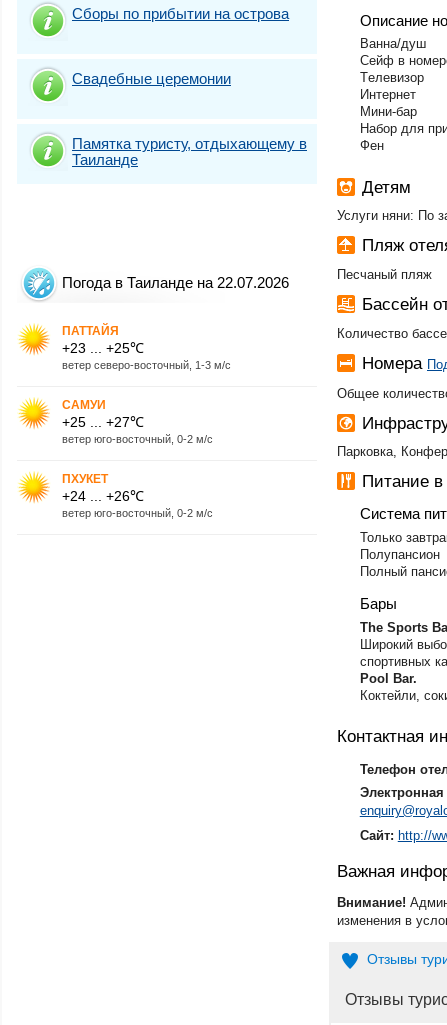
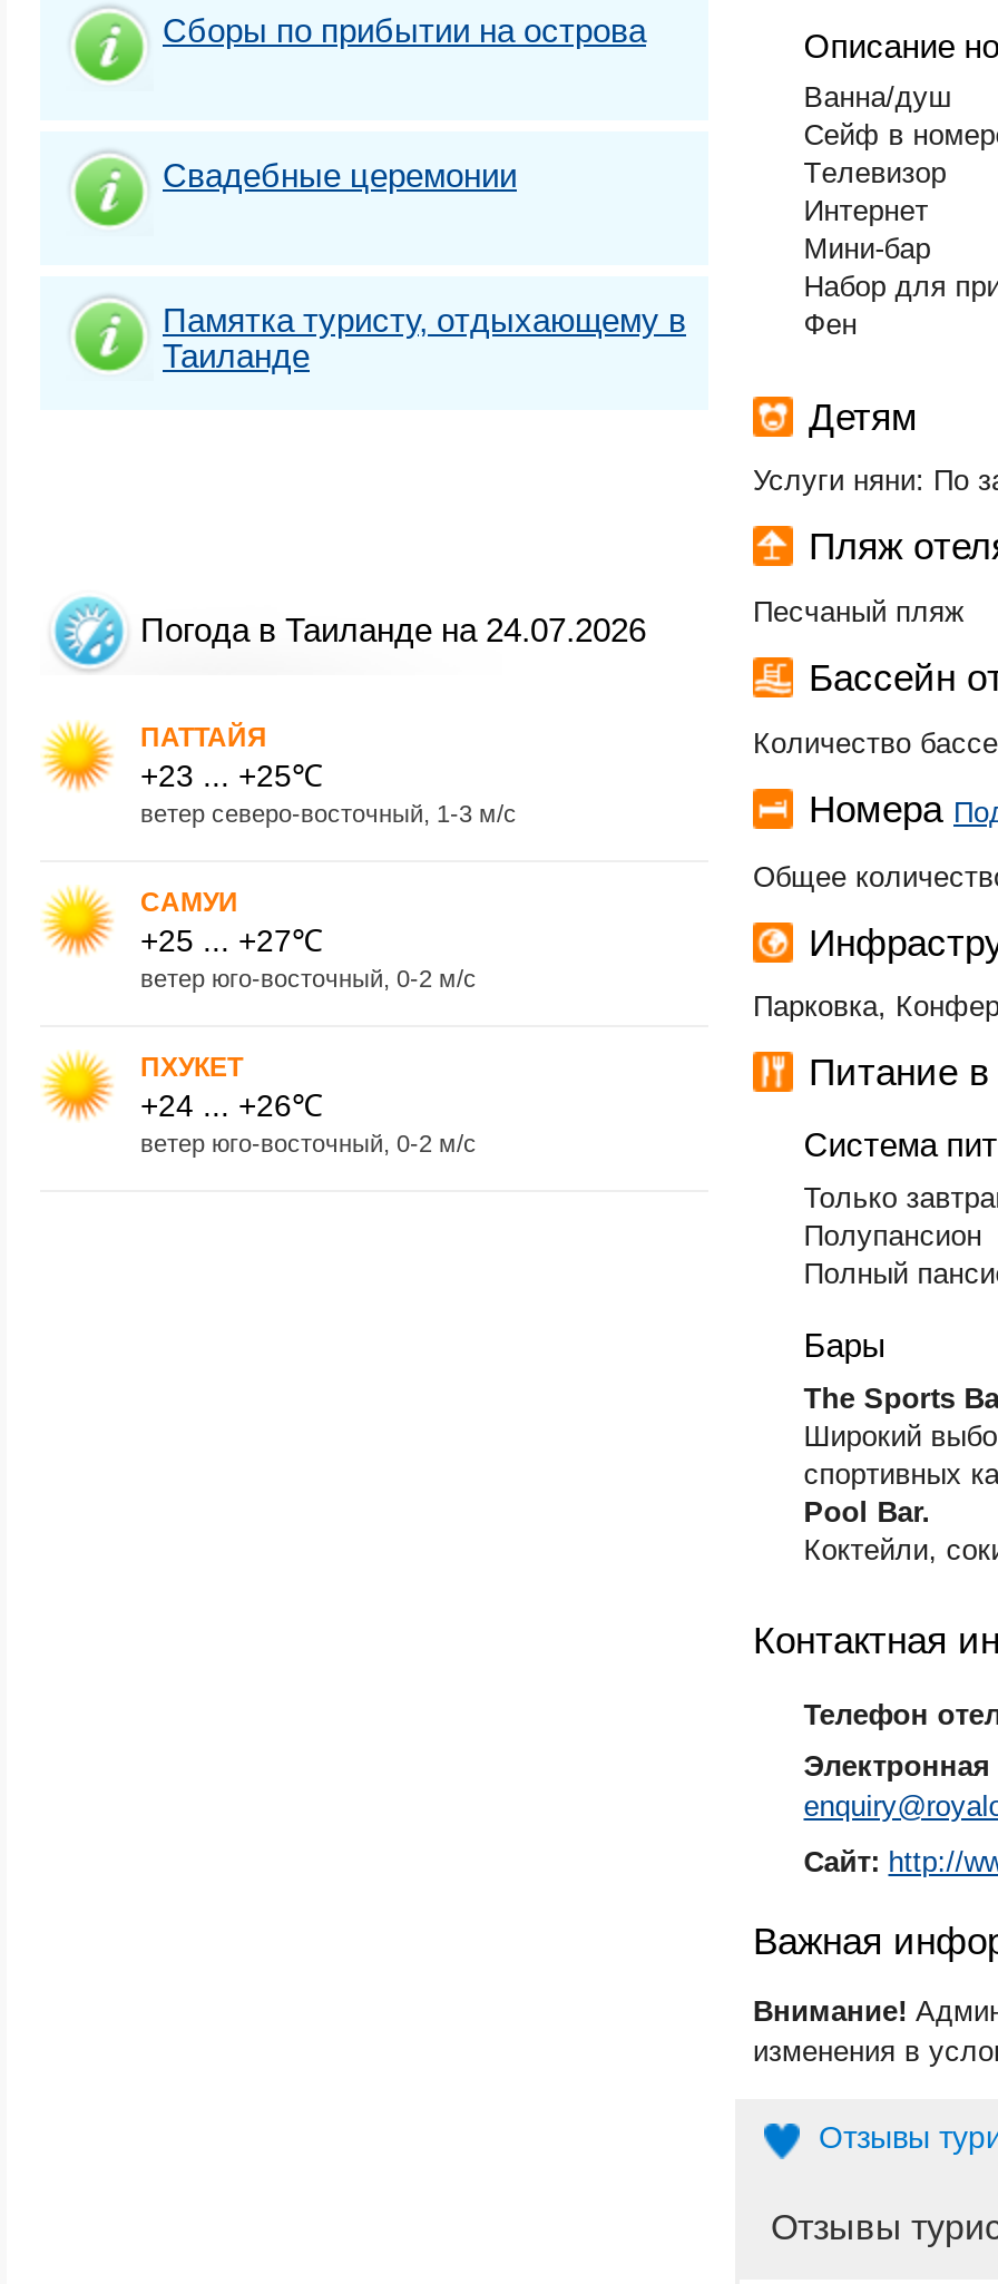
- Погода в Таиланде на 22.07.2026
+ Погода в Таиланде на 24.07.2026
